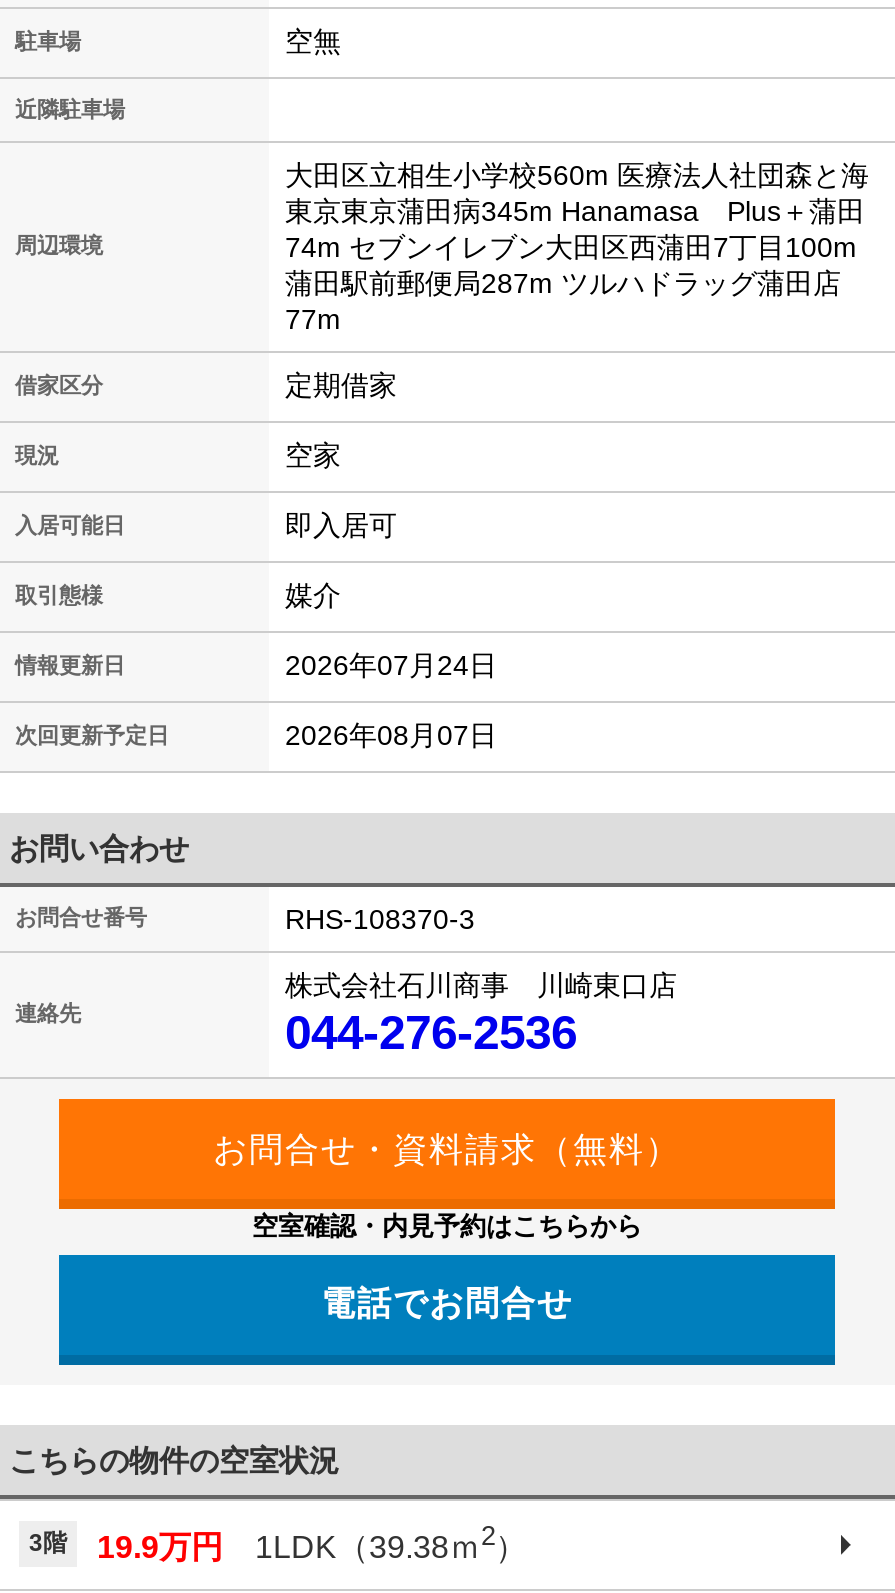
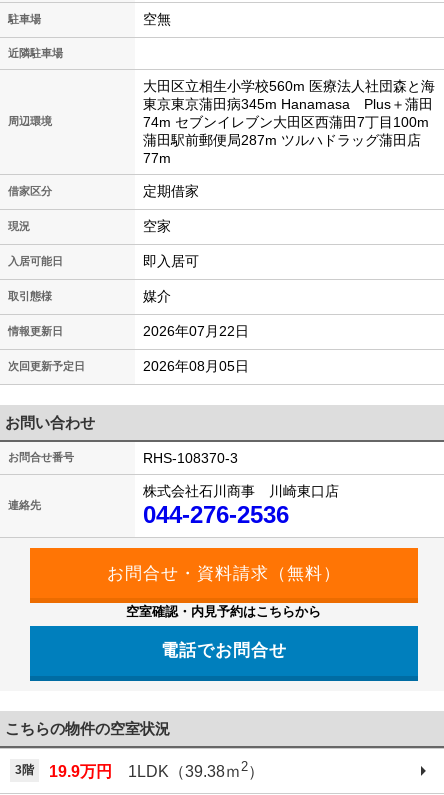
- 2026年07月24日
+ 2026年07月22日

- 2026年08月07日
+ 2026年08月05日
